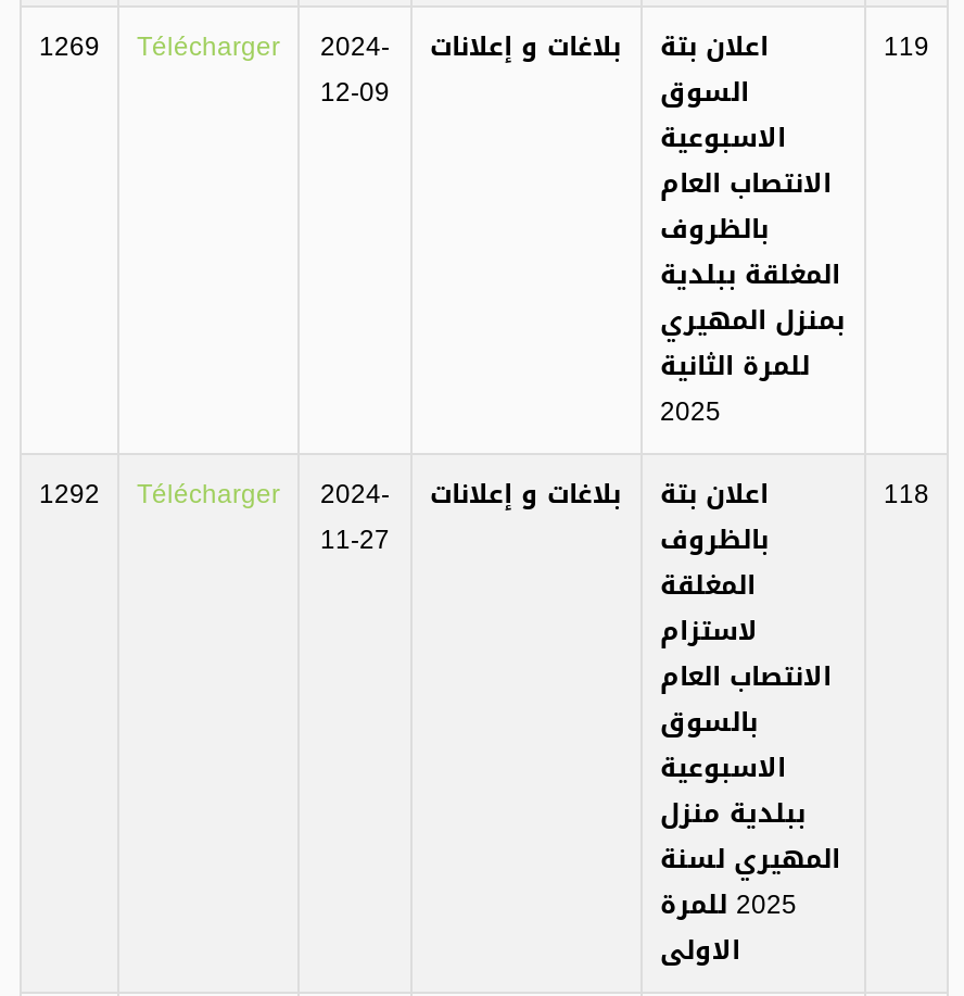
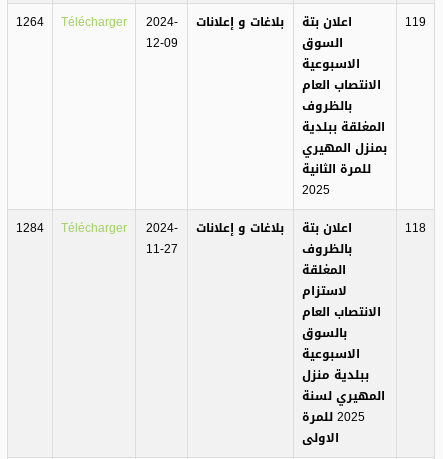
- اعلان بتة بلاغات و إعلانات 2024- Télécharger 1269
+ اعلان بتة بلاغات و إعلانات 2024- Télécharger 1264

- اعلان بتة بلاغات و إعلانات 2024- Télécharger 1292
+ اعلان بتة بلاغات و إعلانات 2024- Télécharger 1284
